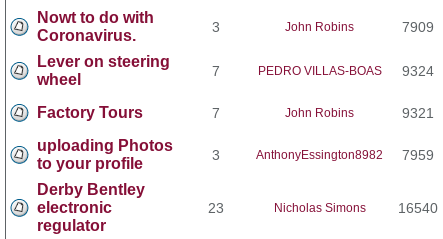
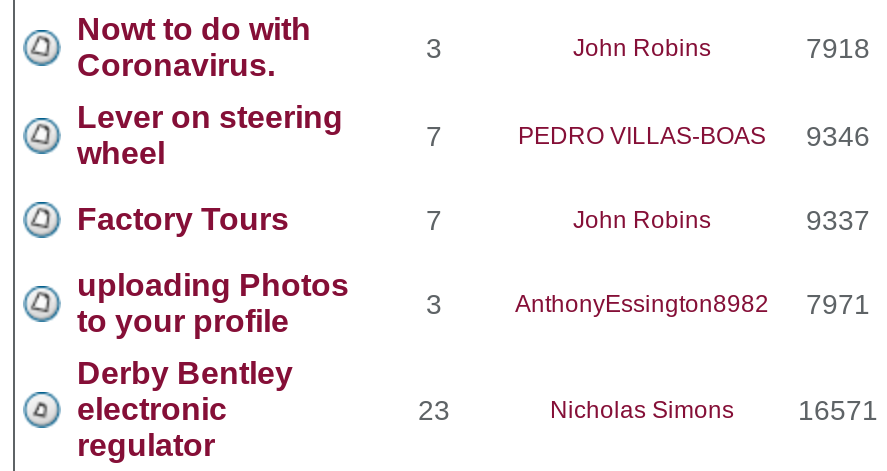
- 7909
+ 7918

- PEDRO VILLAS-BOAS 9324
+ PEDRO VILLAS-BOAS 9346

- 9321
+ 9337

- AnthonyEssington8982 7959
+ AnthonyEssington8982 7971

- 16540
+ 16571
